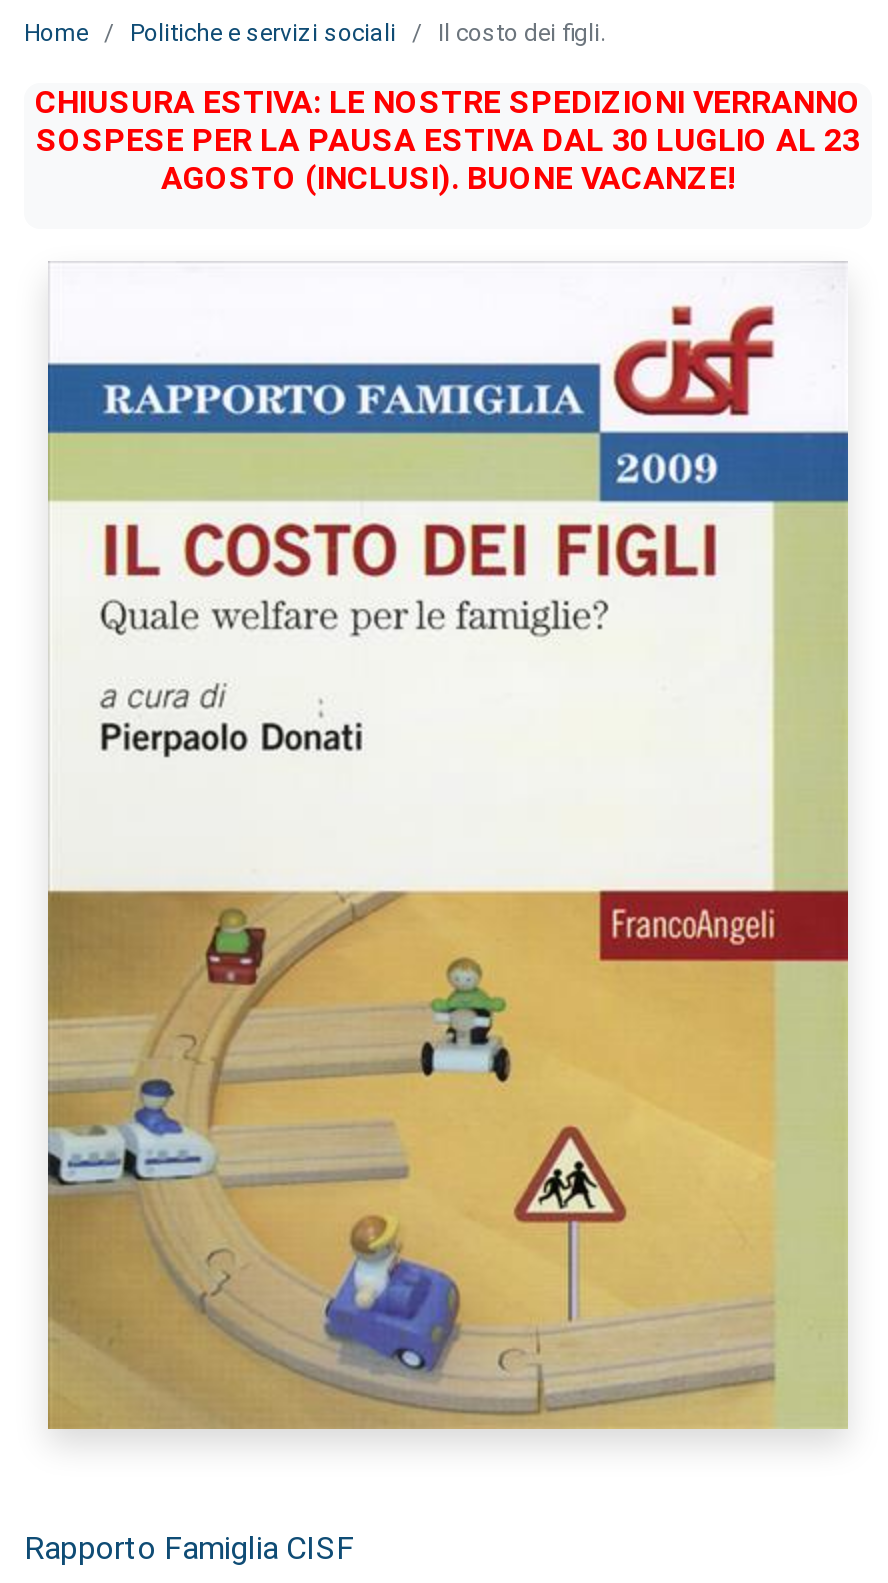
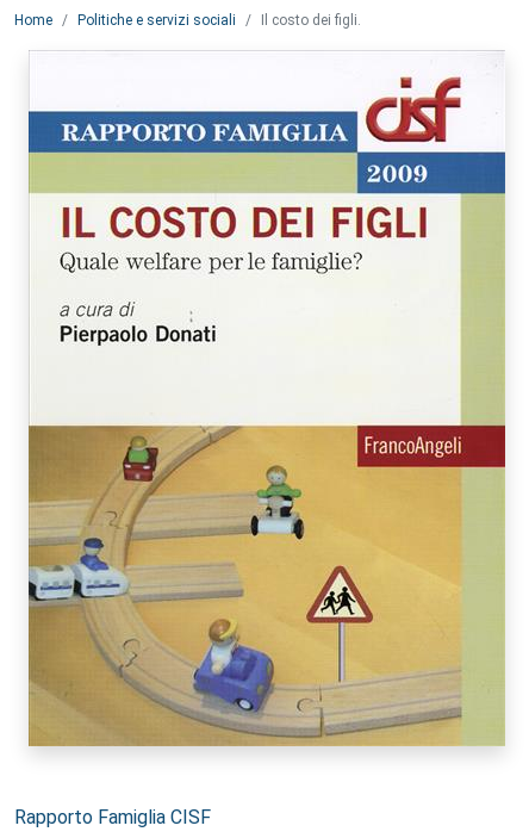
- CHIUSURA ESTIVA: LE NOSTRE SPEDIZIONI VERRANNO
- SOSPESE PER LA PAUSA ESTIVA DAL 30 LUGLIO AL 23
- AGOSTO (INCLUSI). BUONE VACANZE!
